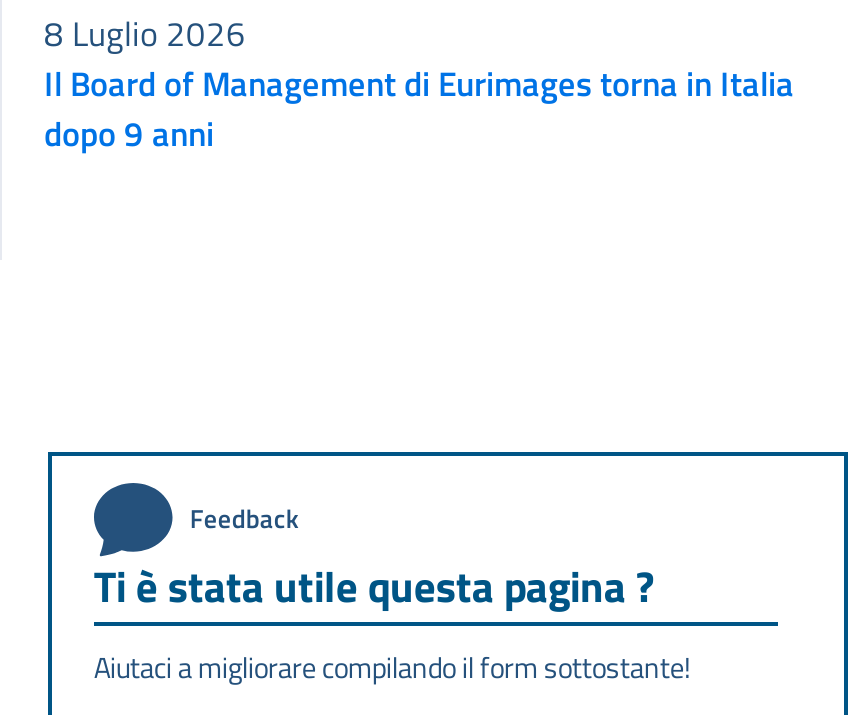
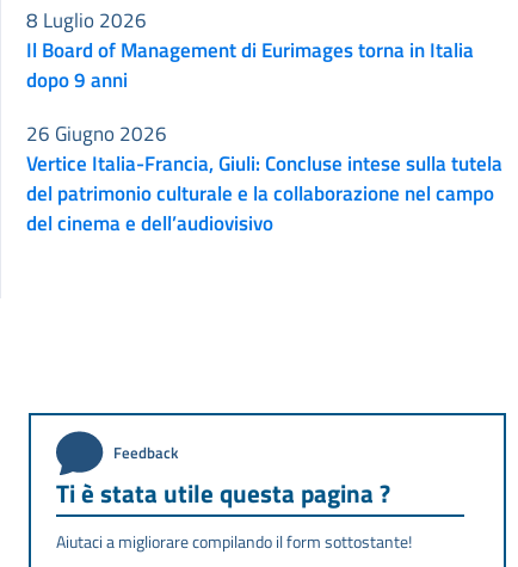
+ Vertice Italia-Francia, Giuli: Concluse intese sulla tutela
+ del patrimonio culturale e la collaborazione nel campo
+ del cinema e dell’audiovisivo

+ 26 Giugno 2026
